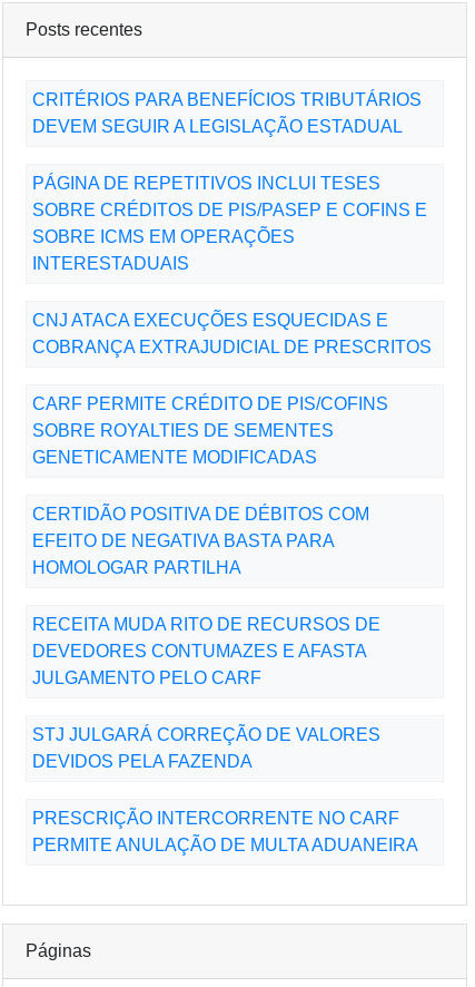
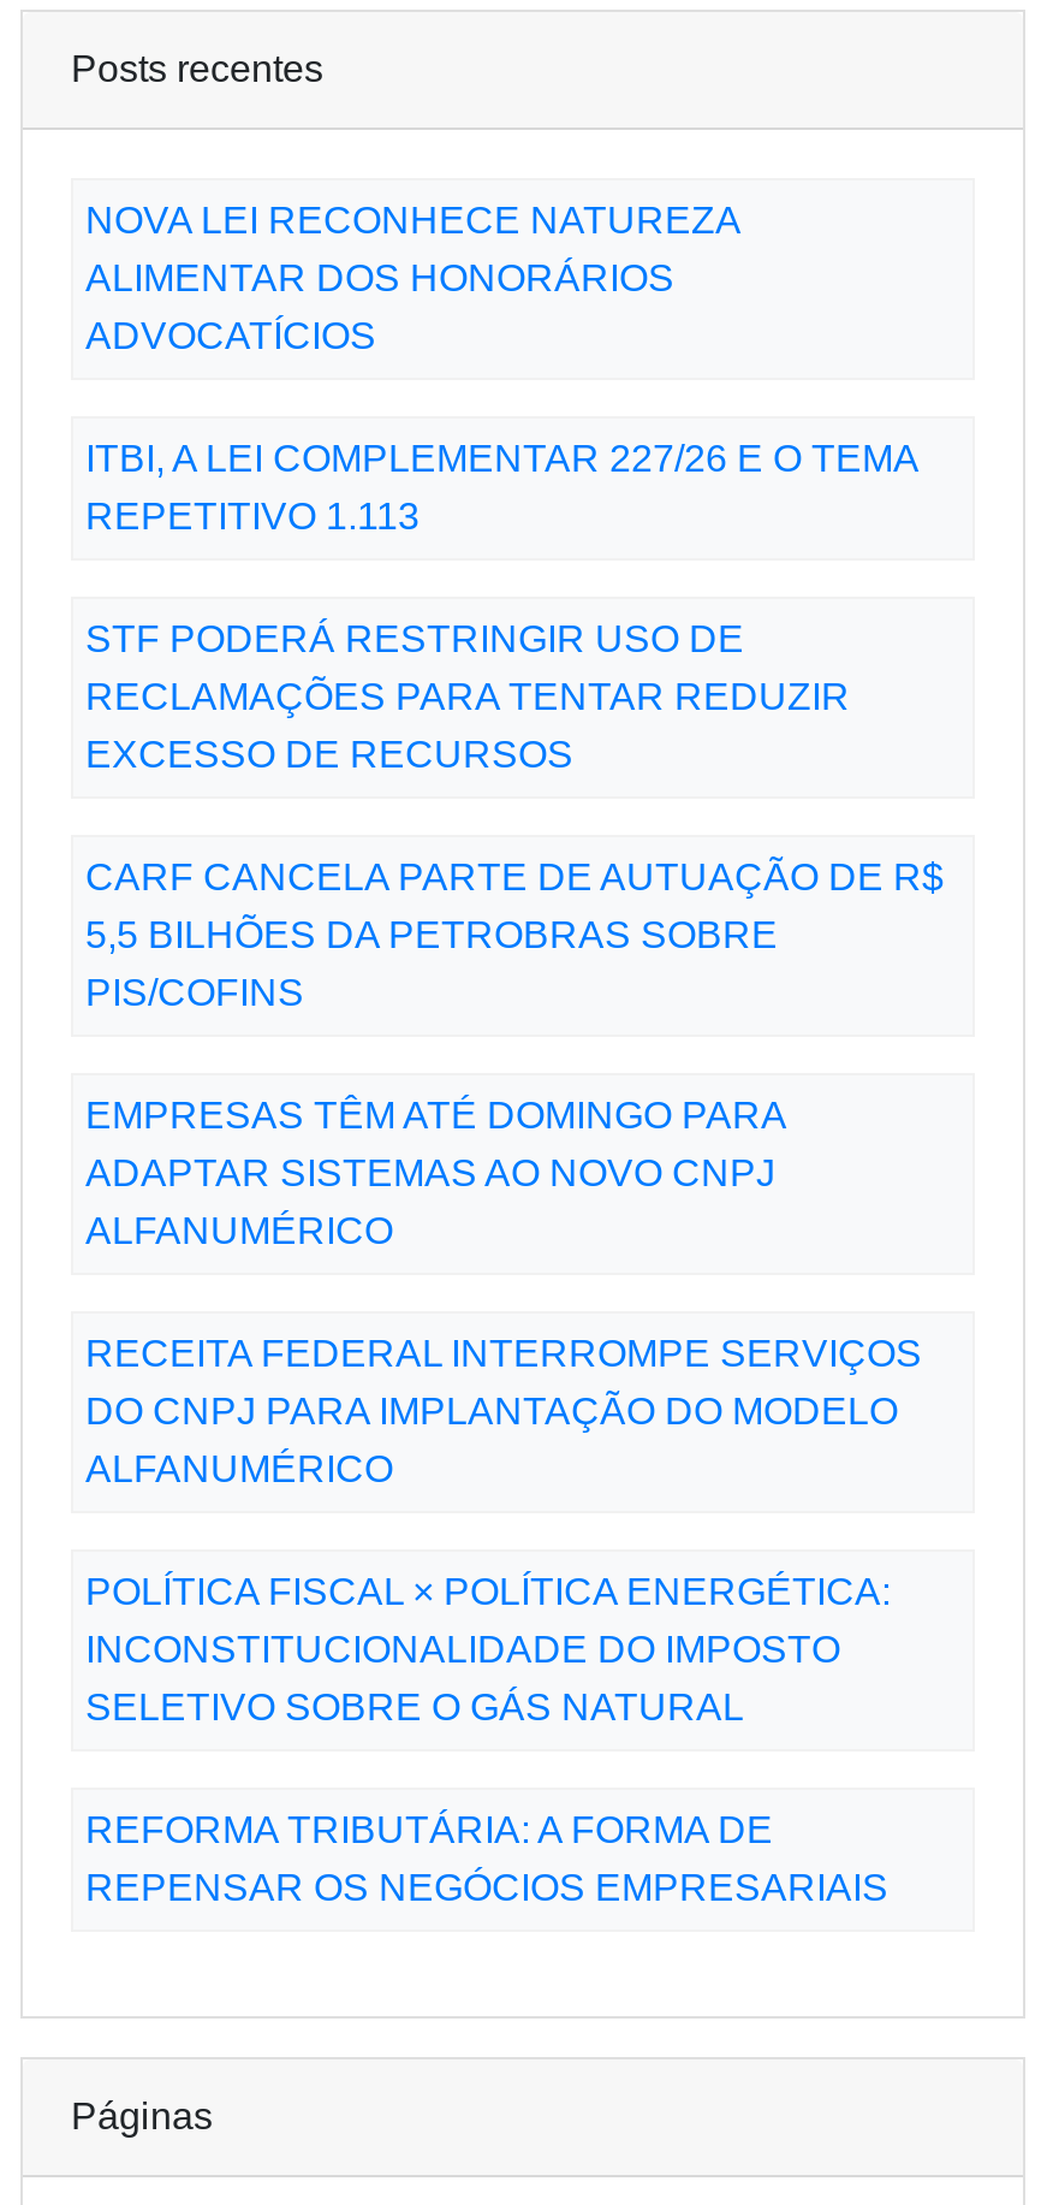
- CRITÉRIOS PARA BENEFÍCIOS TRIBUTÁRIOS
- DEVEM SEGUIR A LEGISLAÇÃO ESTADUAL
+ NOVA LEI RECONHECE NATUREZA
+ ALIMENTAR DOS HONORÁRIOS
+ ADVOCATÍCIOS

- PÁGINA DE REPETITIVOS INCLUI TESES
- SOBRE CRÉDITOS DE PIS/PASEP E COFINS E
- SOBRE ICMS EM OPERAÇÕES
- INTERESTADUAIS
+ ITBI, A LEI COMPLEMENTAR 227/26 E O TEMA
+ REPETITIVO 1.113

- CNJ ATACA EXECUÇÕES ESQUECIDAS E
- COBRANÇA EXTRAJUDICIAL DE PRESCRITOS
+ STF PODERÁ RESTRINGIR USO DE
+ RECLAMAÇÕES PARA TENTAR REDUZIR
+ EXCESSO DE RECURSOS

- CARF PERMITE CRÉDITO DE PIS/COFINS
- SOBRE ROYALTIES DE SEMENTES
- GENETICAMENTE MODIFICADAS
+ CARF CANCELA PARTE DE AUTUAÇÃO DE R$
+ 5,5 BILHÕES DA PETROBRAS SOBRE
+ PIS/COFINS

- CERTIDÃO POSITIVA DE DÉBITOS COM
- EFEITO DE NEGATIVA BASTA PARA
- HOMOLOGAR PARTILHA
+ EMPRESAS TÊM ATÉ DOMINGO PARA
+ ADAPTAR SISTEMAS AO NOVO CNPJ
+ ALFANUMÉRICO

- RECEITA MUDA RITO DE RECURSOS DE
- DEVEDORES CONTUMAZES E AFASTA
- JULGAMENTO PELO CARF
+ RECEITA FEDERAL INTERROMPE SERVIÇOS
+ DO CNPJ PARA IMPLANTAÇÃO DO MODELO
+ ALFANUMÉRICO

- STJ JULGARÁ CORREÇÃO DE VALORES
- DEVIDOS PELA FAZENDA
+ POLÍTICA FISCAL × POLÍTICA ENERGÉTICA:
+ INCONSTITUCIONALIDADE DO IMPOSTO
+ SELETIVO SOBRE O GÁS NATURAL

- PRESCRIÇÃO INTERCORRENTE NO CARF
- PERMITE ANULAÇÃO DE MULTA ADUANEIRA
+ REFORMA TRIBUTÁRIA: A FORMA DE
+ REPENSAR OS NEGÓCIOS EMPRESARIAIS
